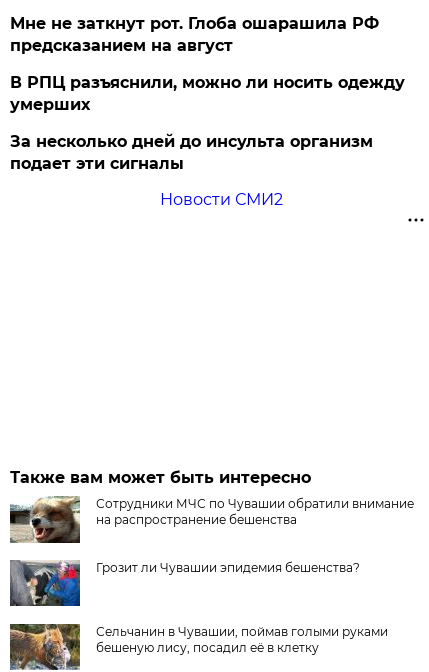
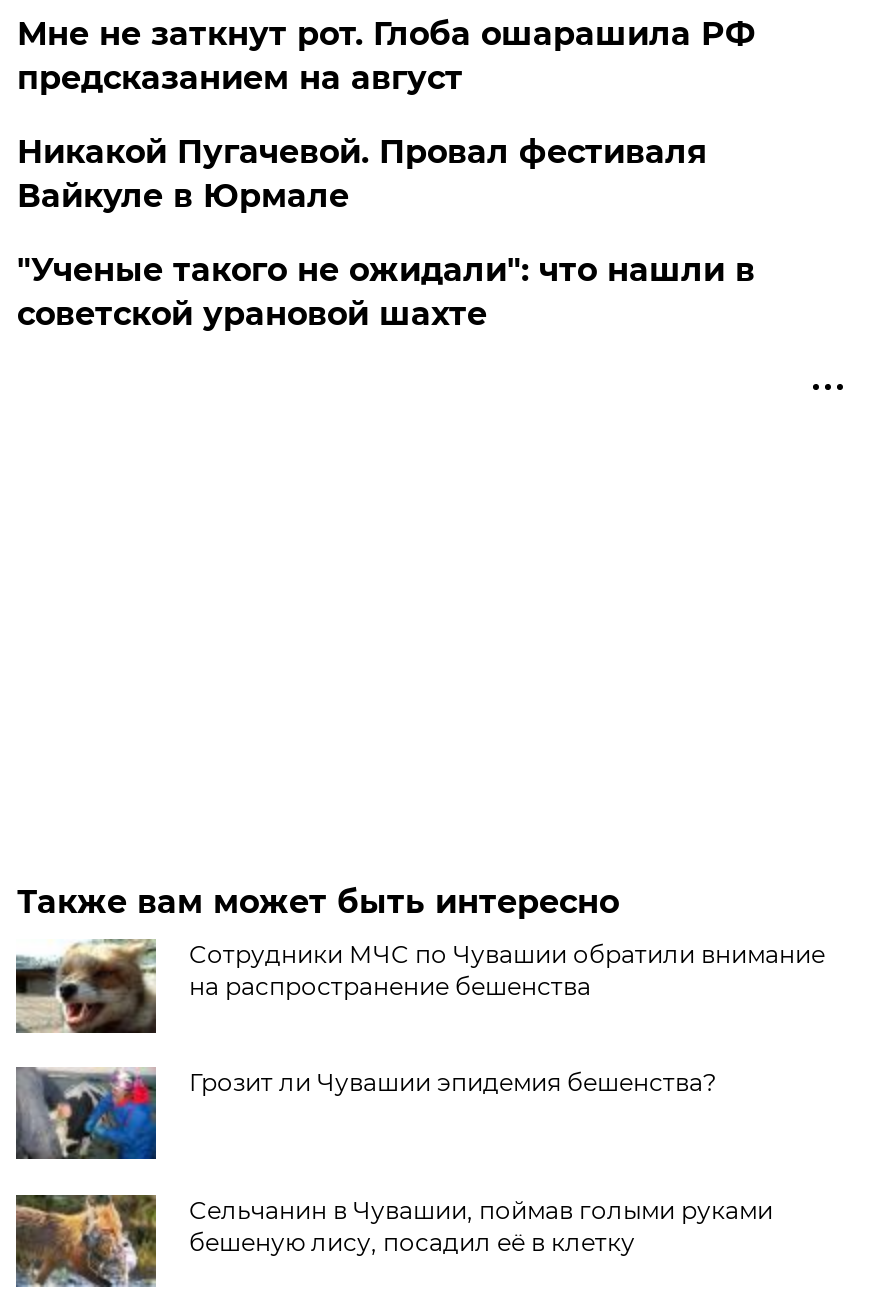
- В РПЦ разъяснили, можно ли носить одежду
- умерших
- За несколько дней до инсульта организм
- подает эти сигналы
- Новости СМИ2
+ Никакой Пугачевой. Провал фестиваля
+ Вайкуле в Юрмале
+ "Ученые такого не ожидали": что нашли в
+ советской урановой шахте
